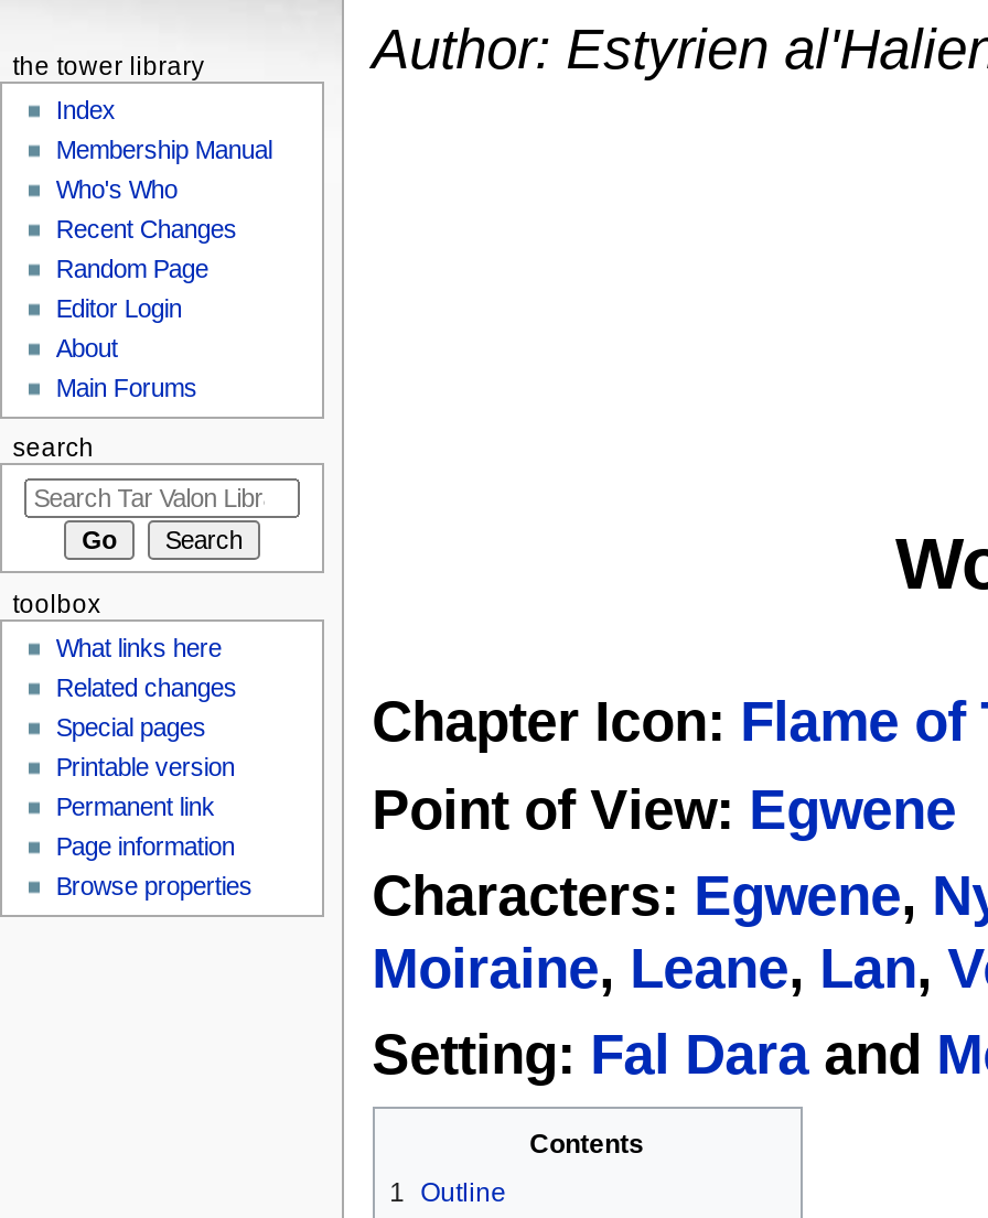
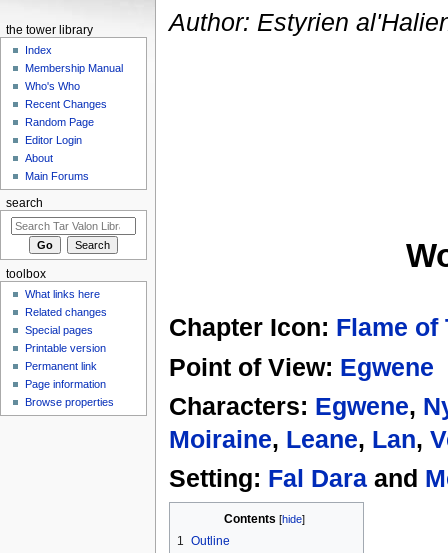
- Contents
+ Contents [hide]
